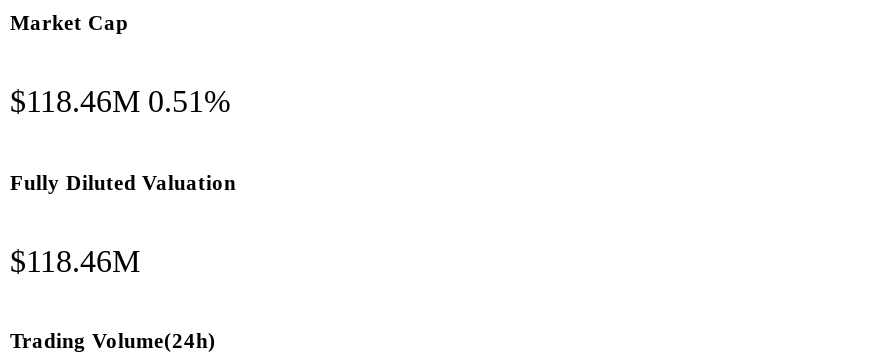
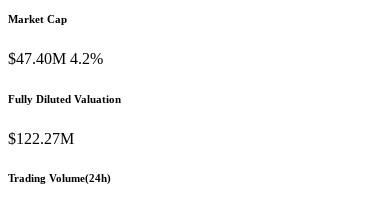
- $118.46M 0.51%
+ $47.40M 4.2%

- $118.46M
+ $122.27M
